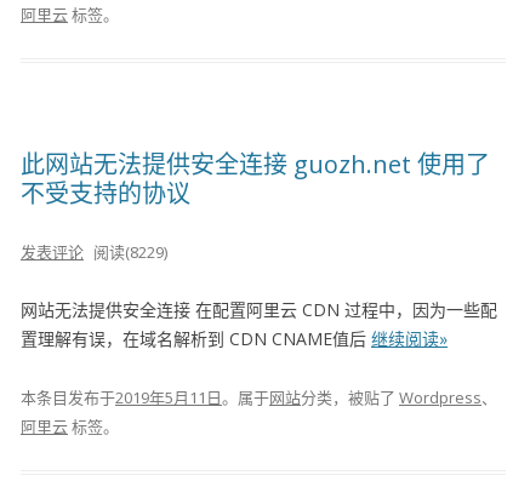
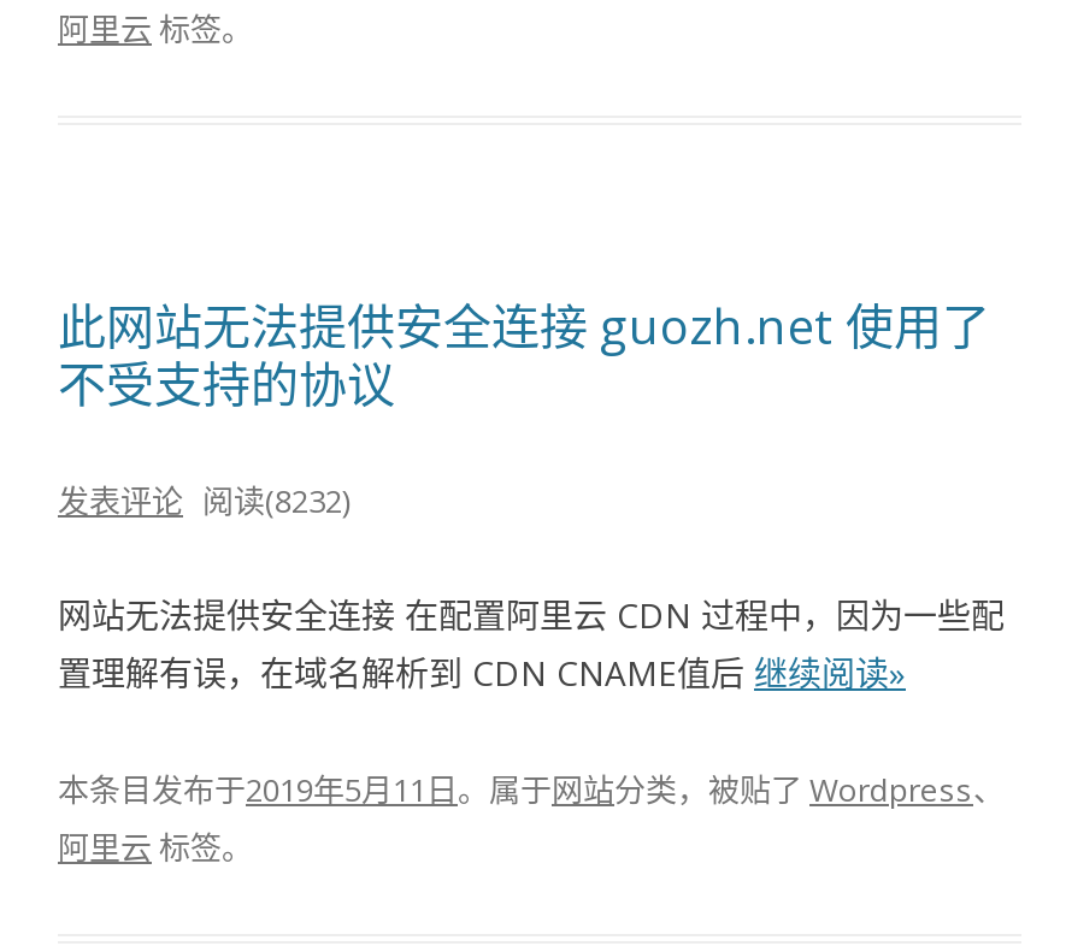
- 发表评论 阅读(8229)
+ 发表评论 阅读(8232)
